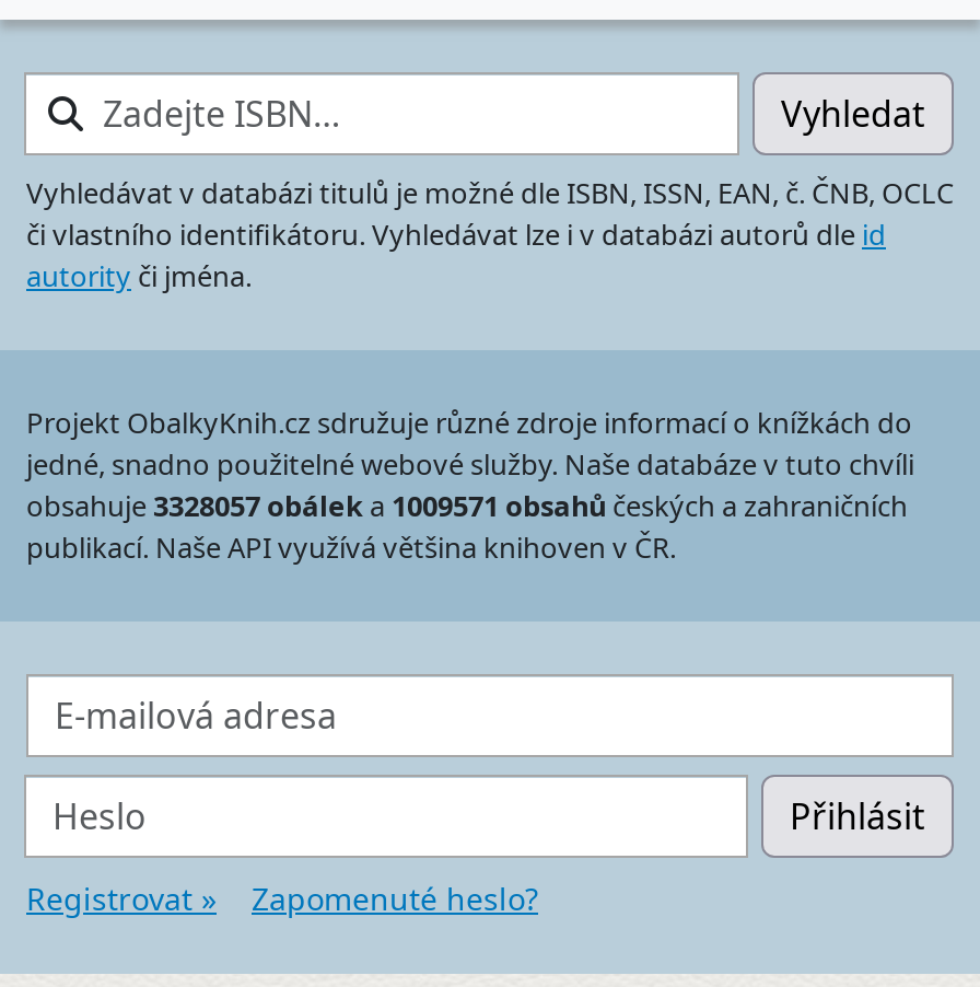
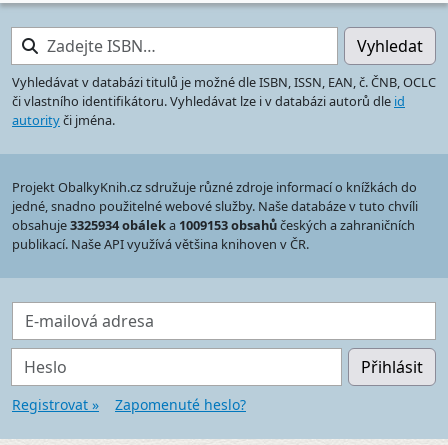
- obsahuje 3328057 obálek a 1009571 obsahů českých a zahraničních
+ obsahuje 3325934 obálek a 1009153 obsahů českých a zahraničních
